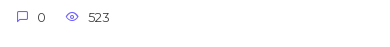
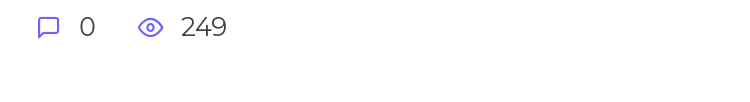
- 523
+ 249
